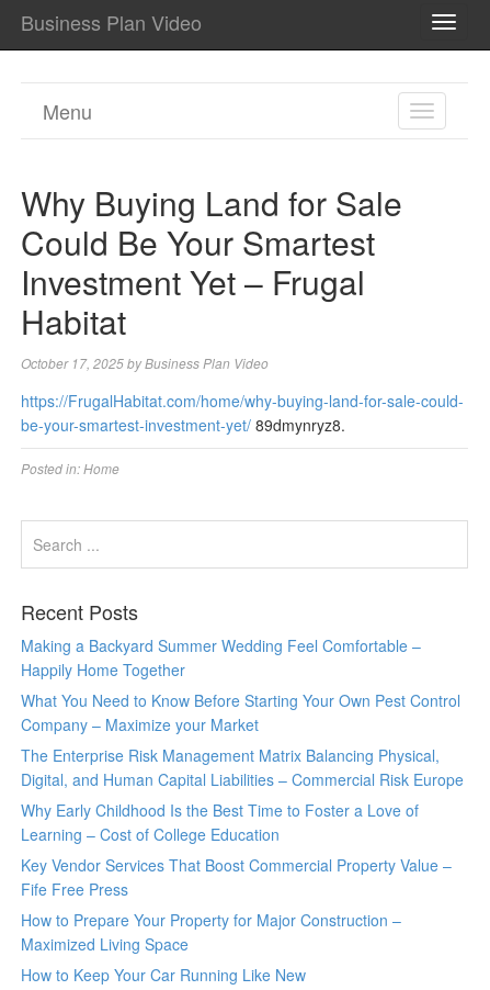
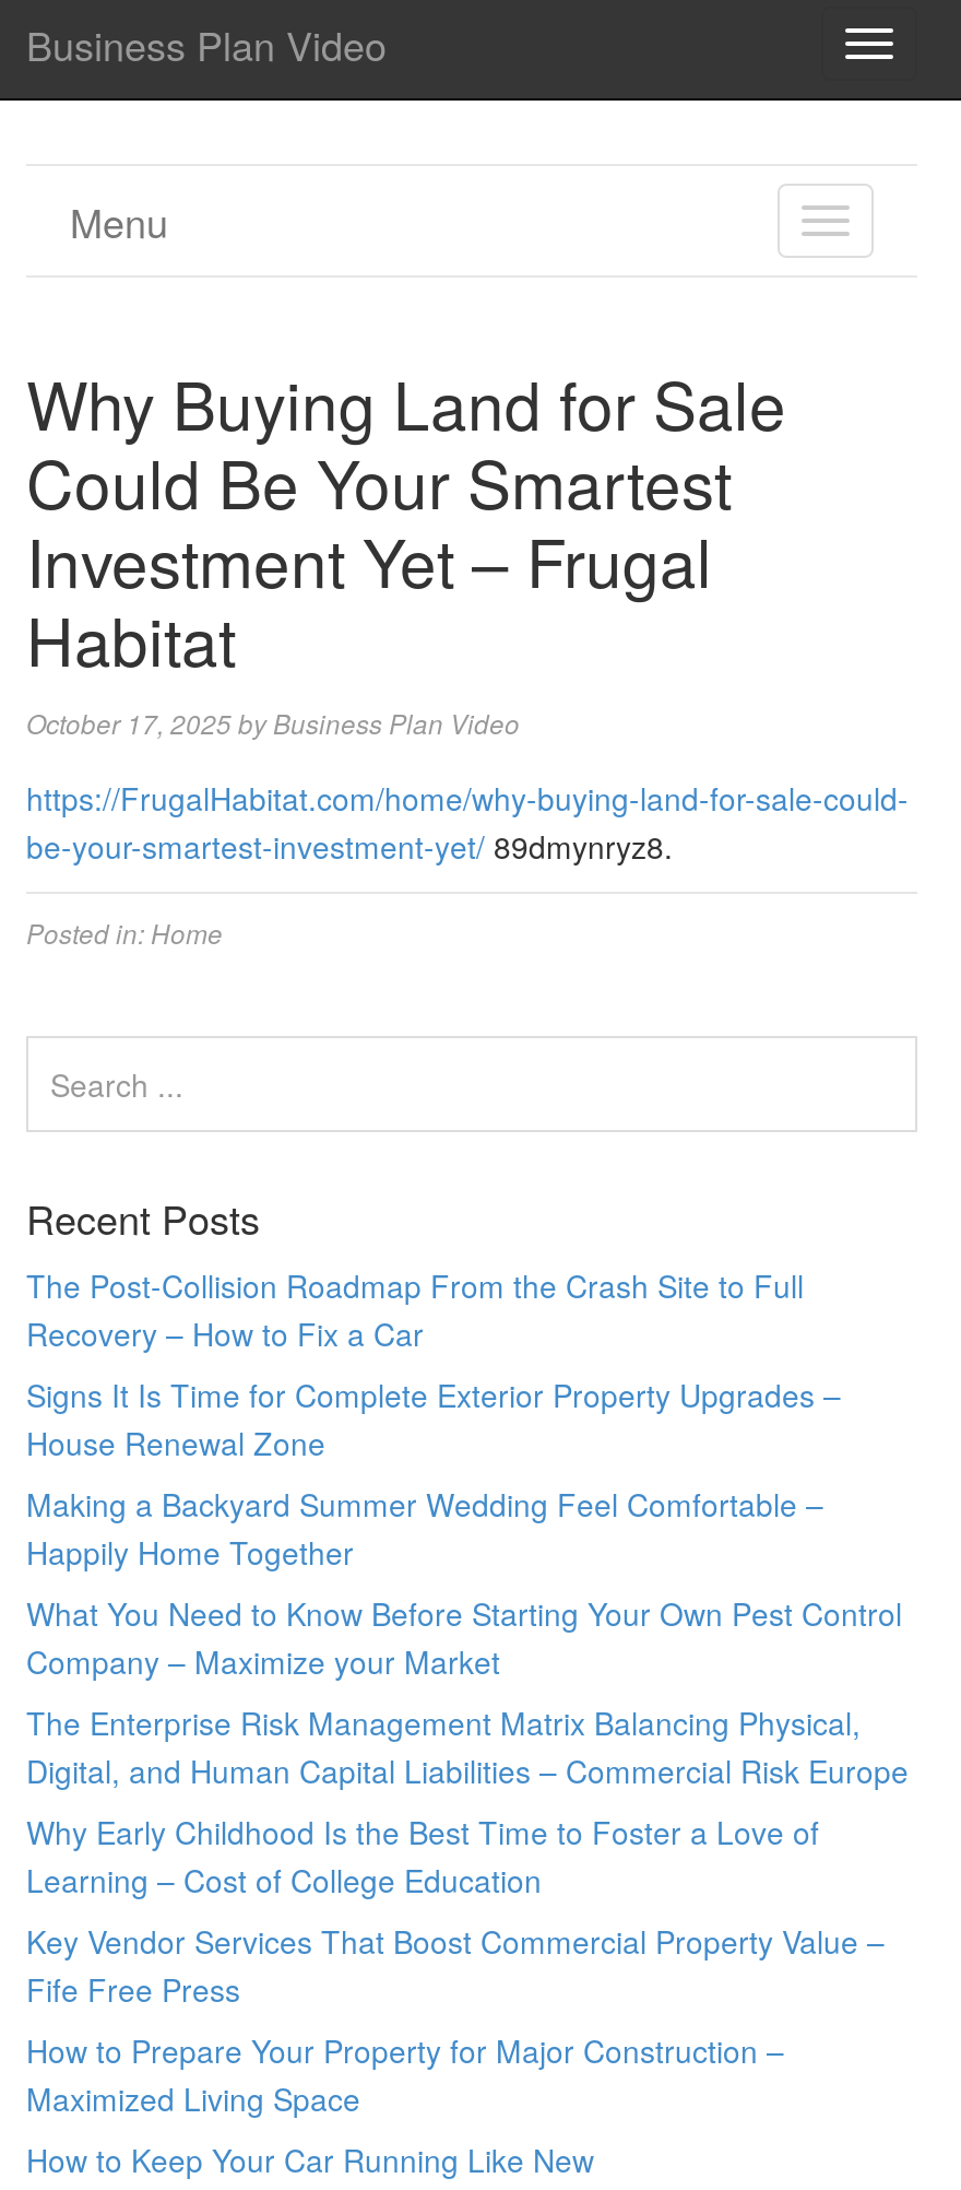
+ The Post-Collision Roadmap From the Crash Site to Full
+ Recovery – How to Fix a Car
+ Signs It Is Time for Complete Exterior Property Upgrades –
+ House Renewal Zone
